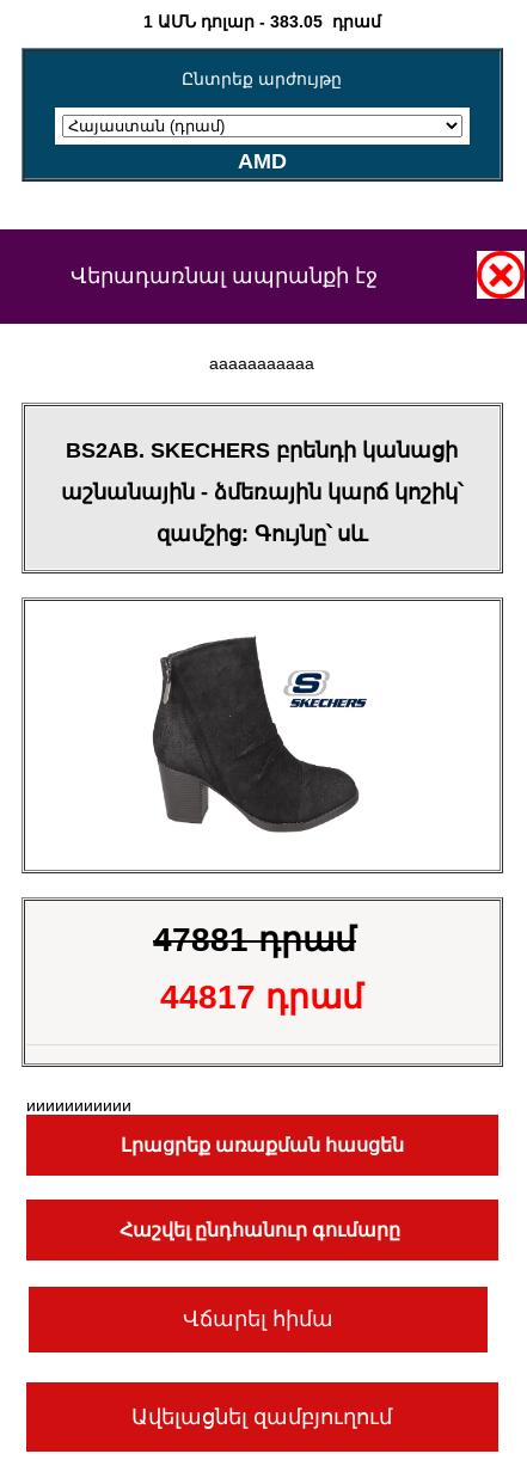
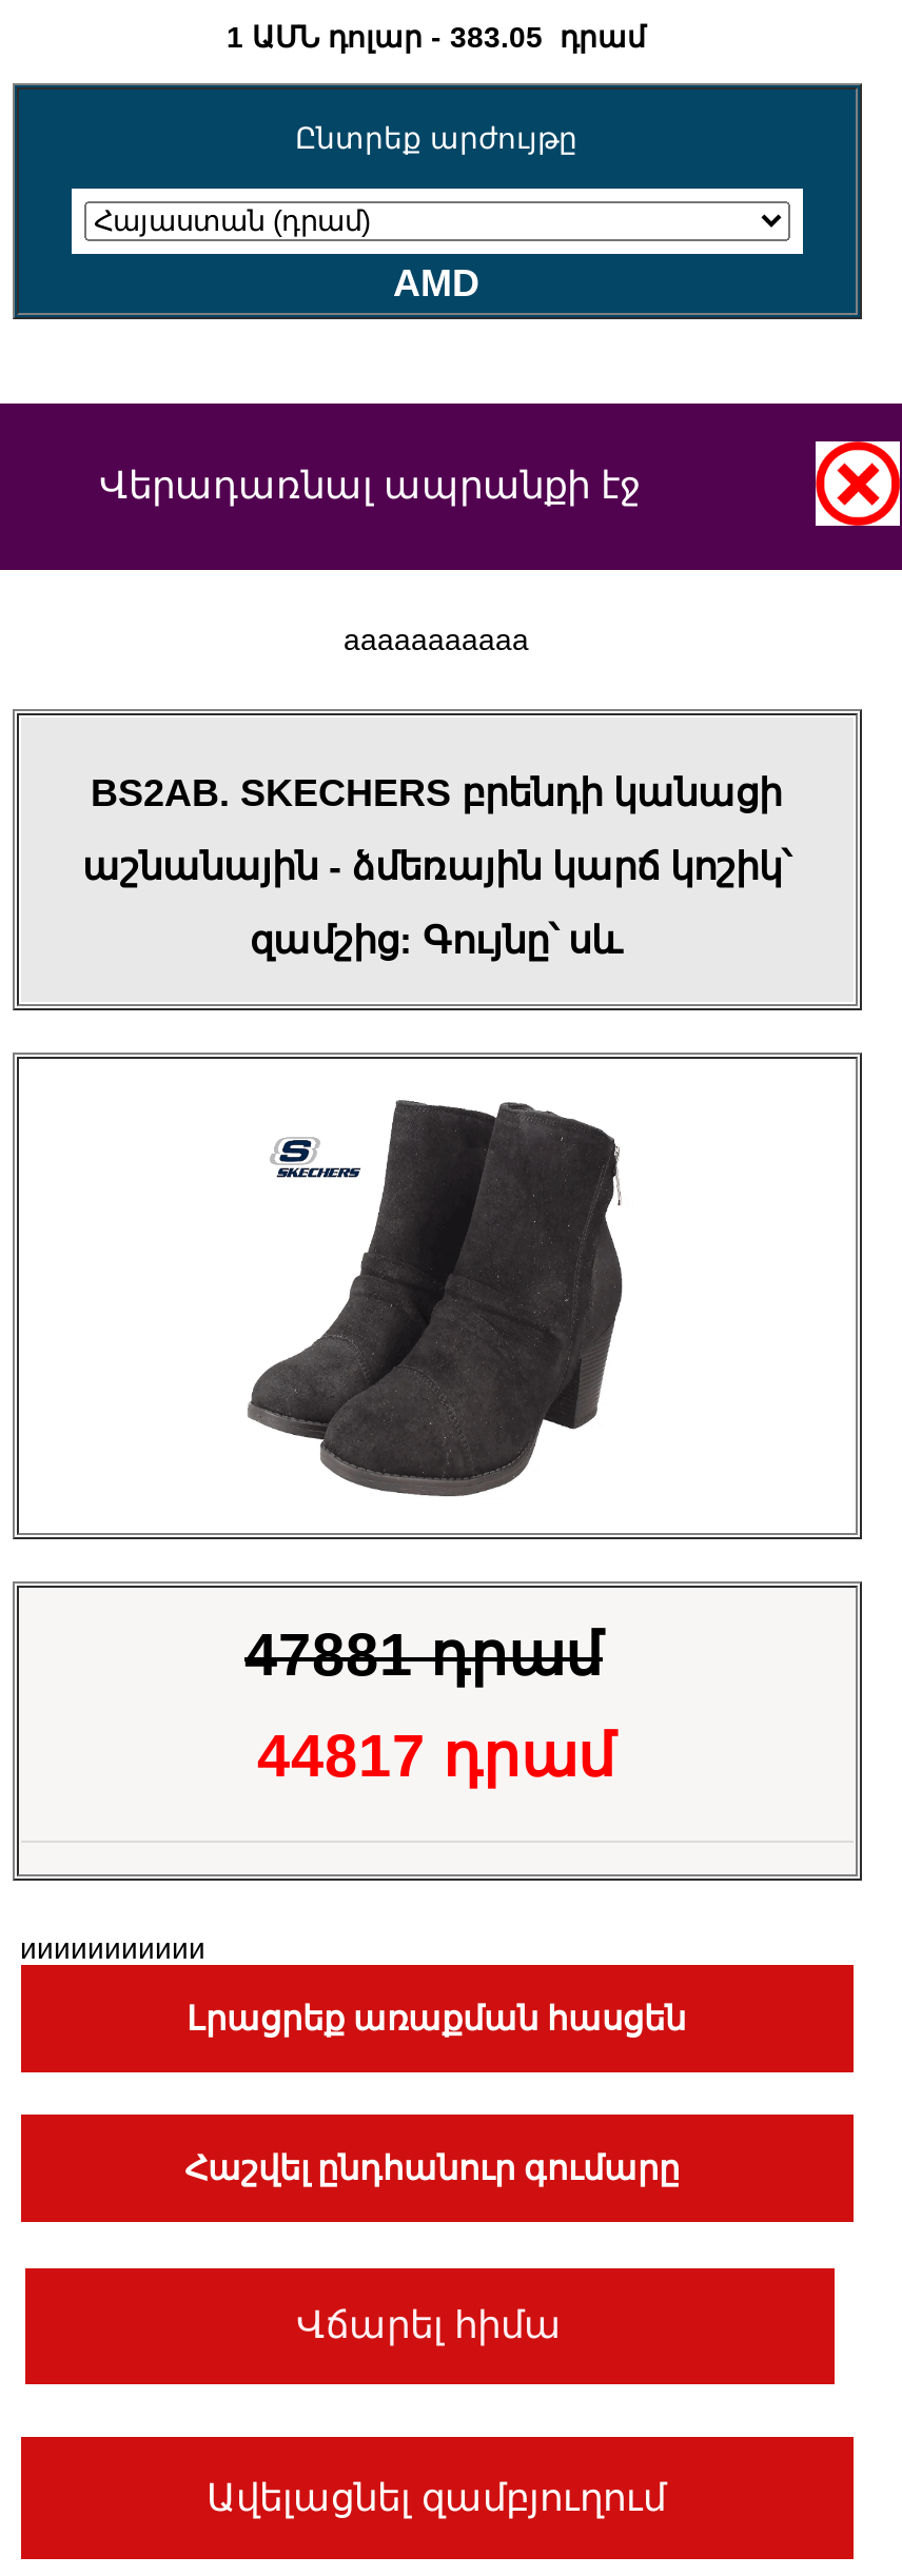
- [image]
+ [image]
